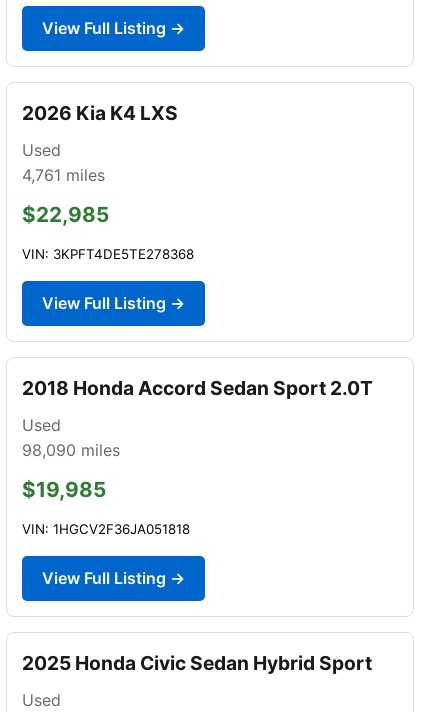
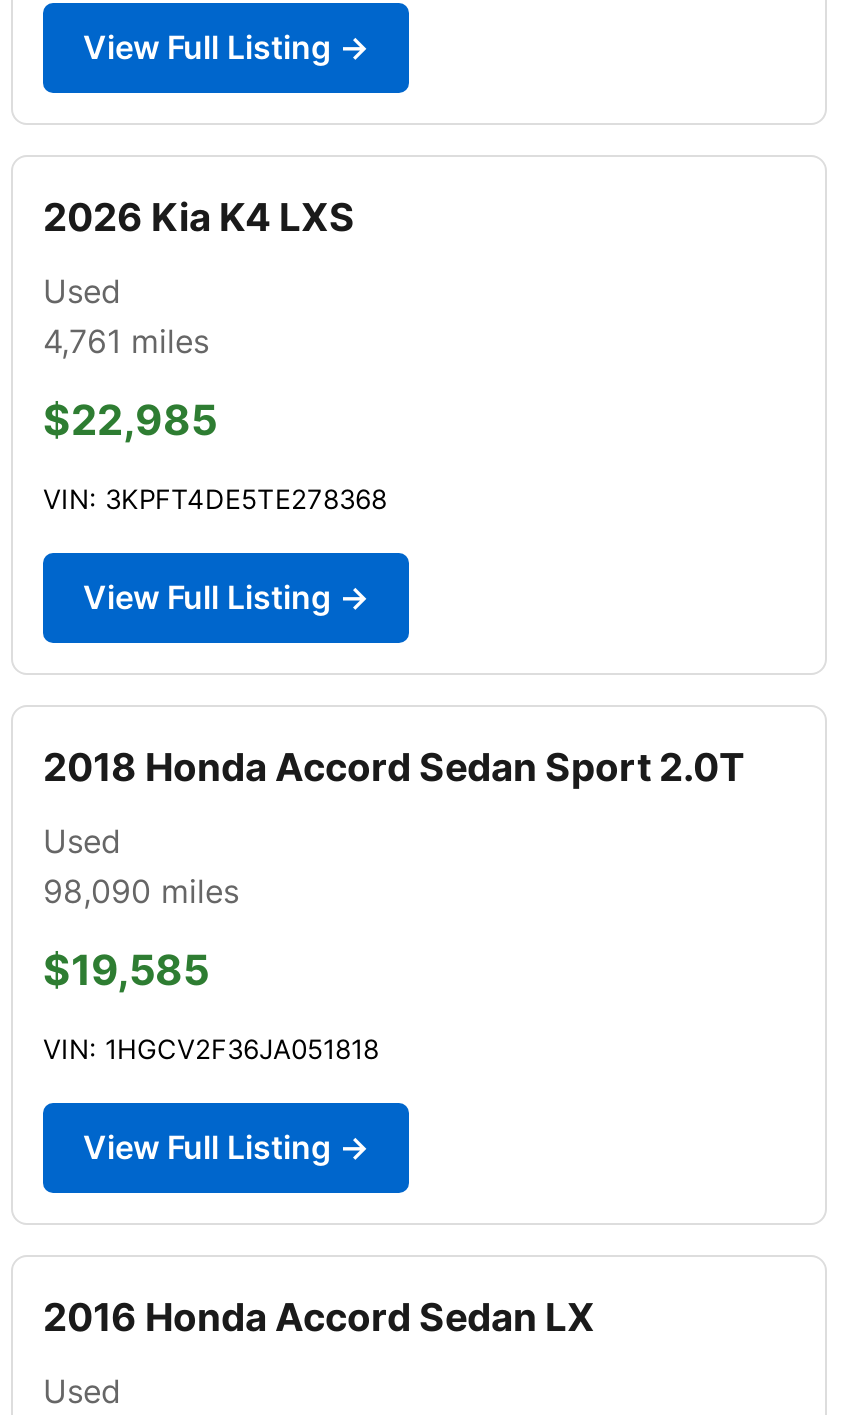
- $19,985
+ $19,585

- 2025 Honda Civic Sedan Hybrid Sport
+ 2016 Honda Accord Sedan LX
